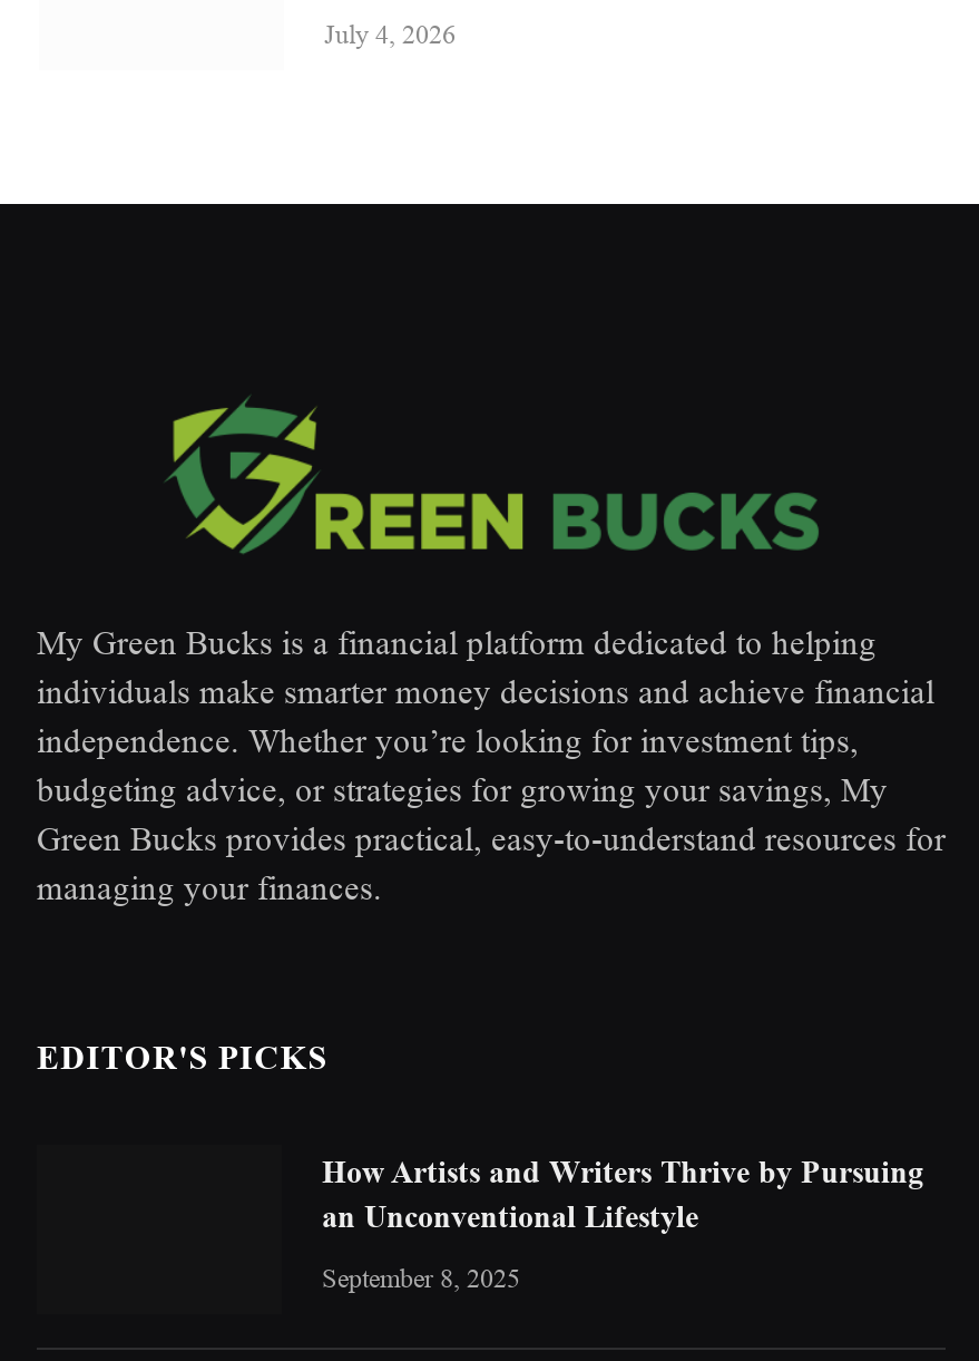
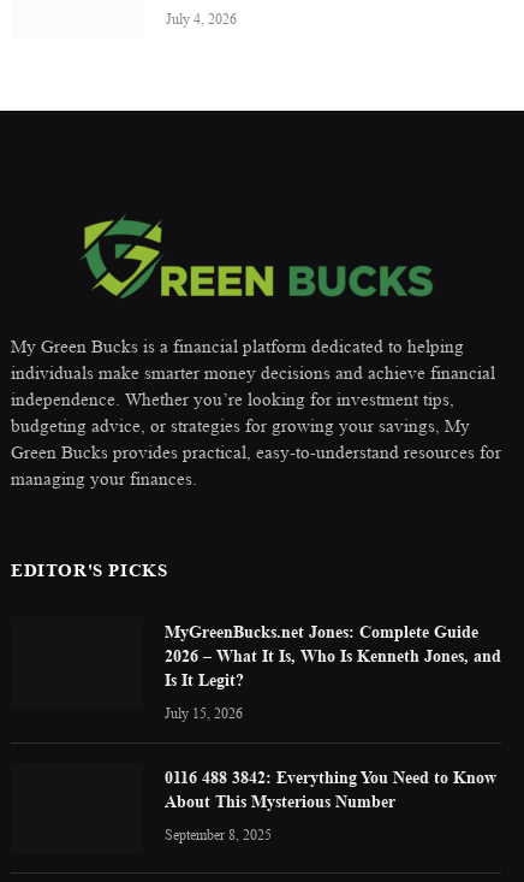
- How Artists and Writers Thrive by Pursuing
- an Unconventional Lifestyle
+ MyGreenBucks.net Jones: Complete Guide
+ 2026 – What It Is, Who Is Kenneth Jones, and
+ Is It Legit?
+ July 15, 2026
+ 0116 488 3842: Everything You Need to Know
+ About This Mysterious Number
